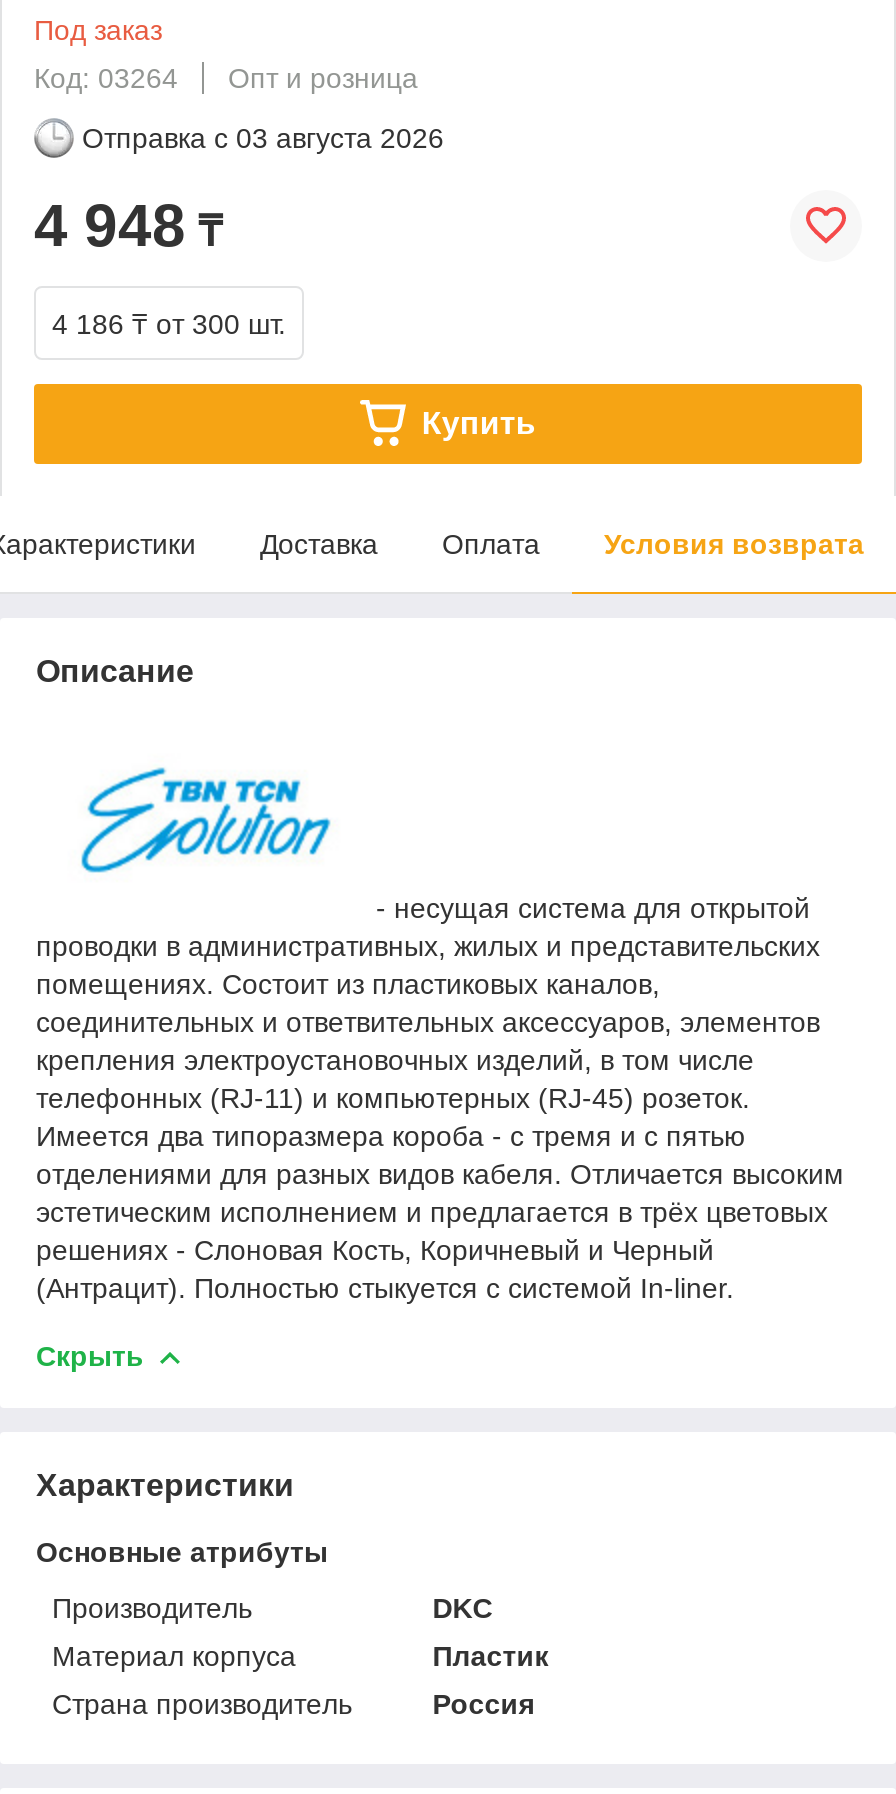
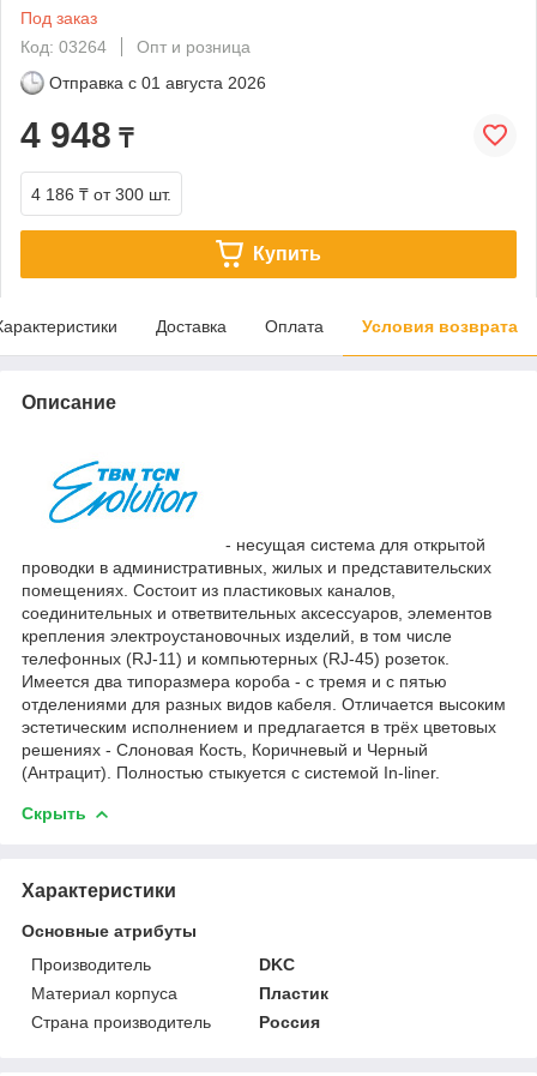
- Отправка с 03 августа 2026
+ Отправка с 01 августа 2026
